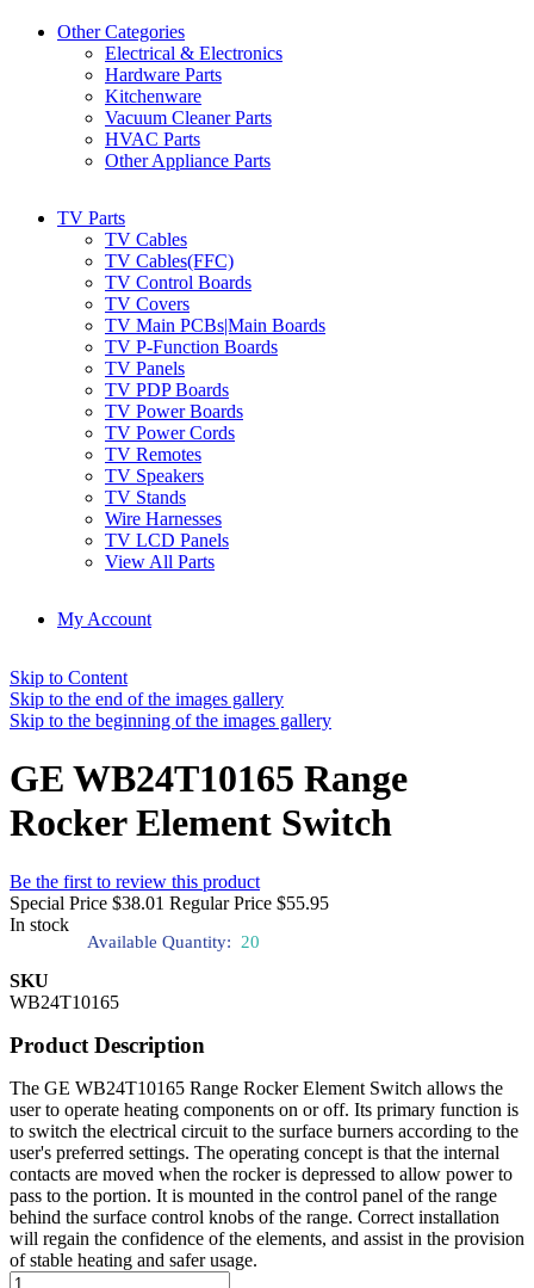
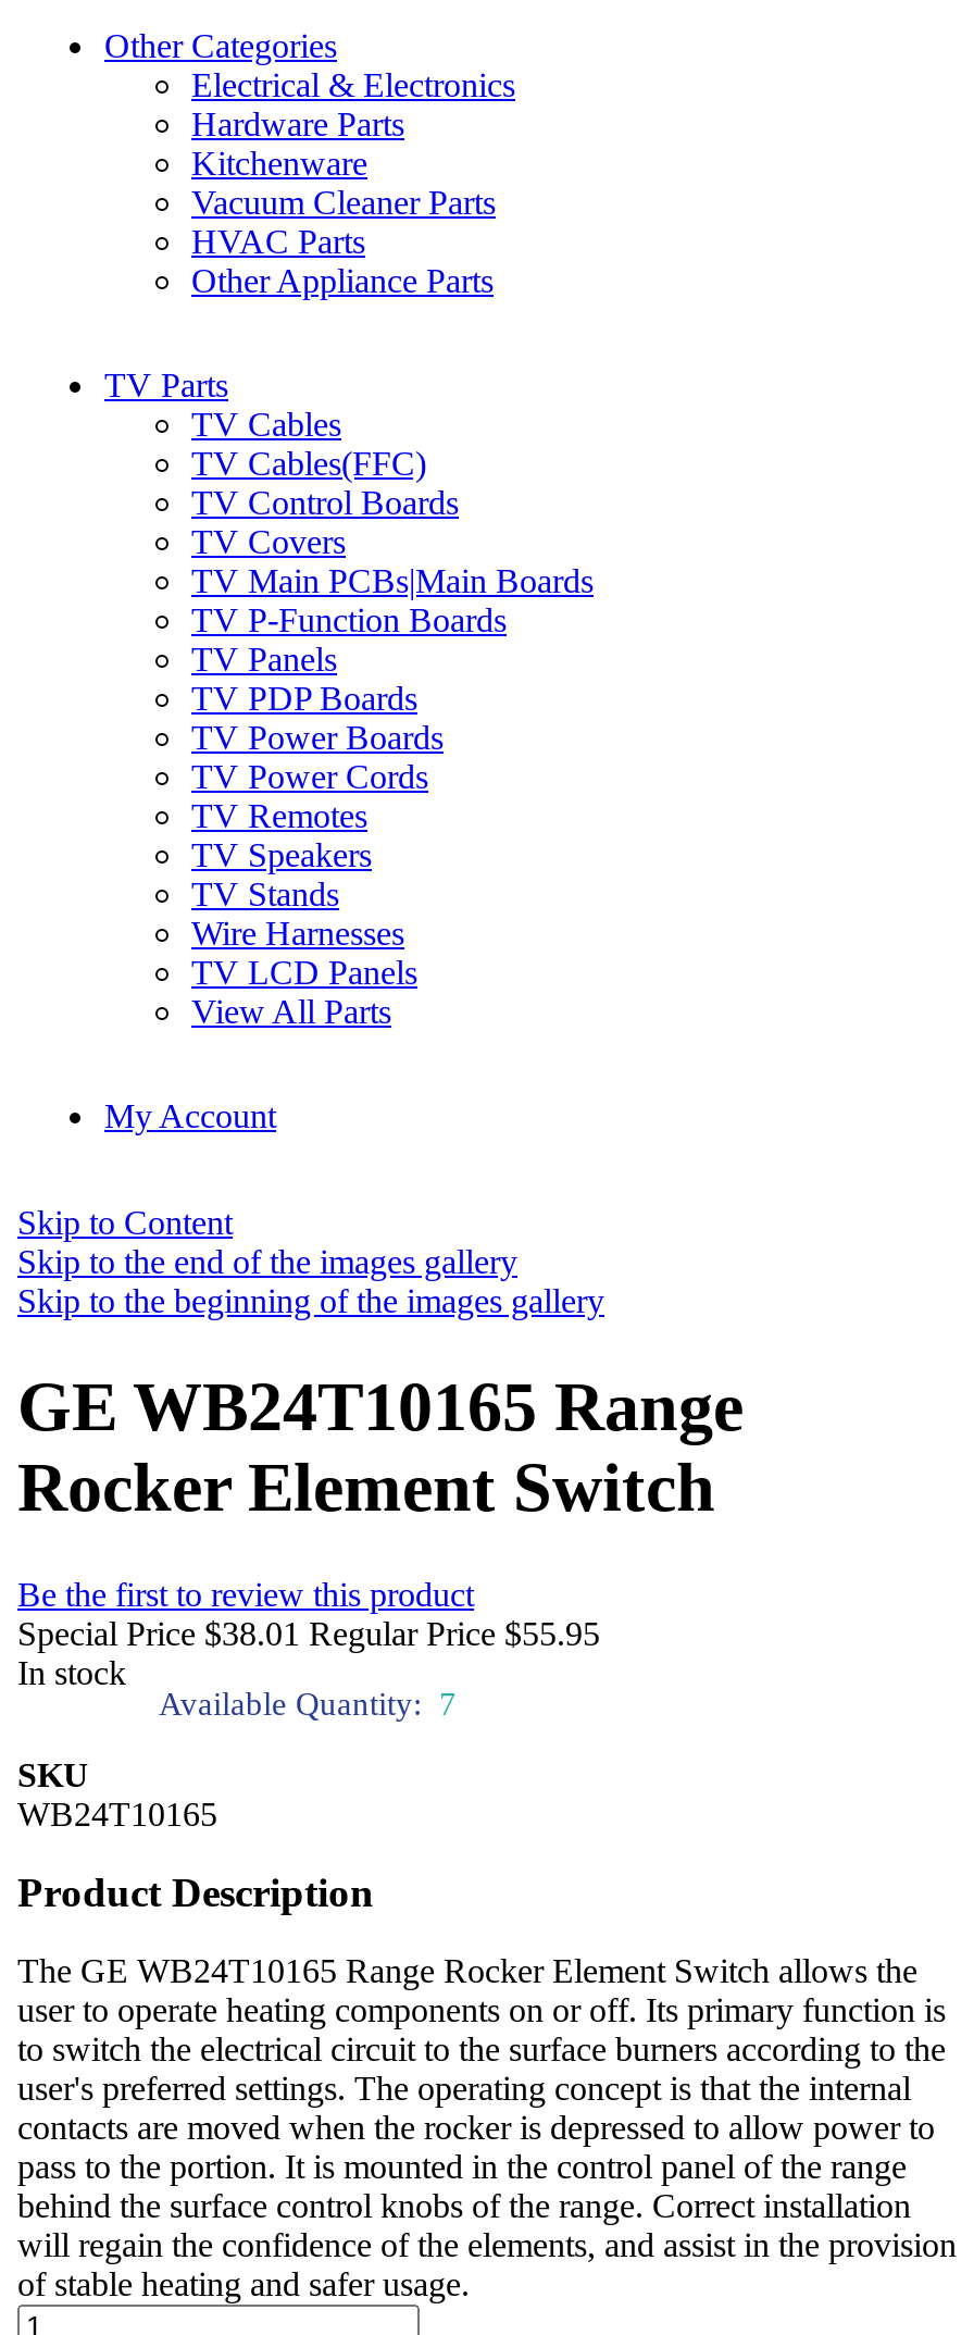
- Available Quantity: 20
+ Available Quantity: 7
